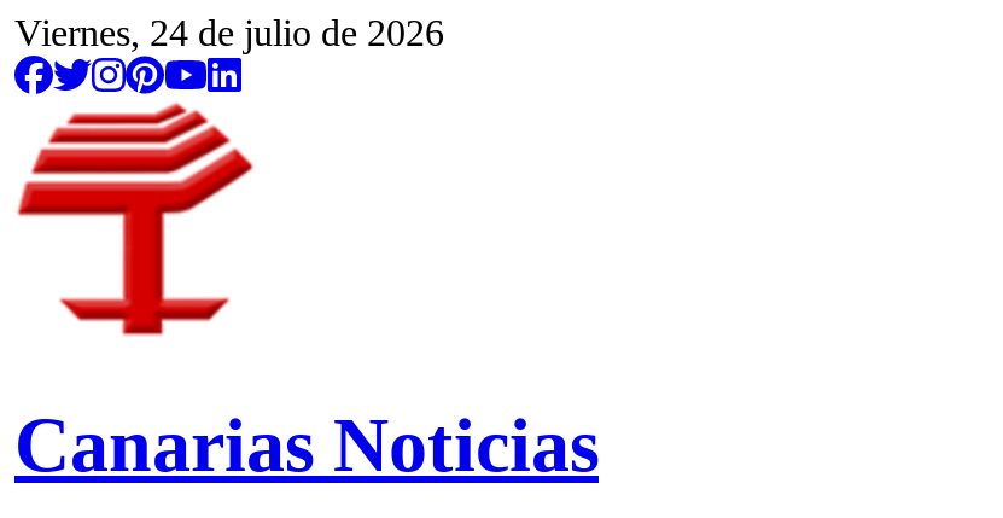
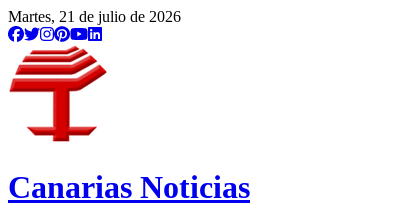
- Viernes, 24 de julio de 2026
+ Martes, 21 de julio de 2026
